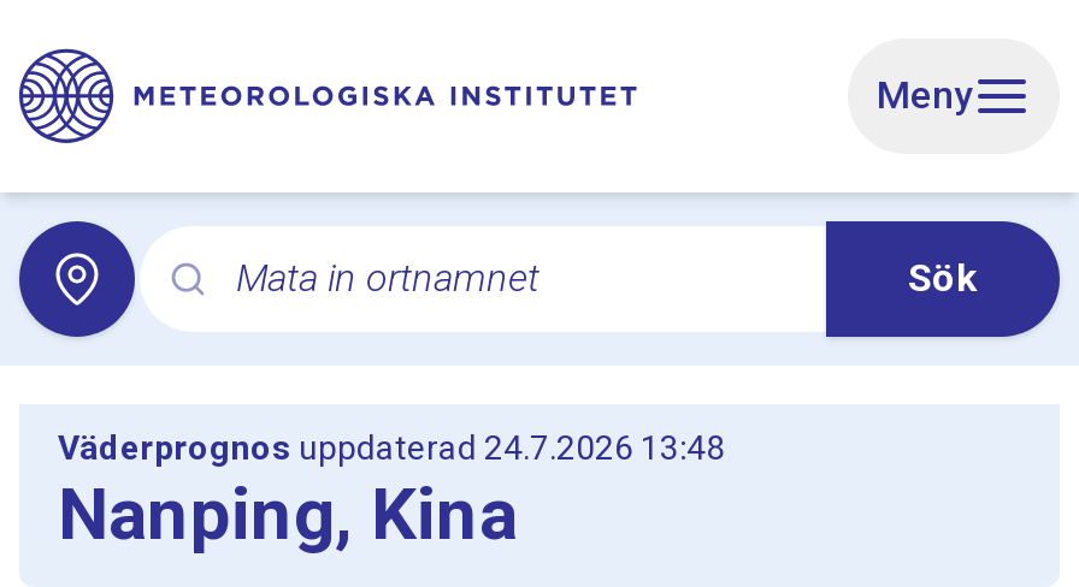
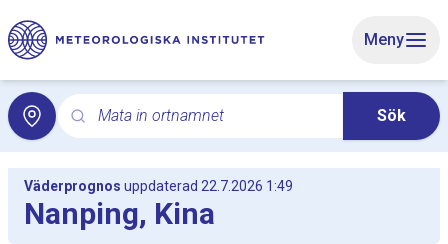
- Väderprognos uppdaterad 24.7.2026 13:48
+ Väderprognos uppdaterad 22.7.2026 1:49
